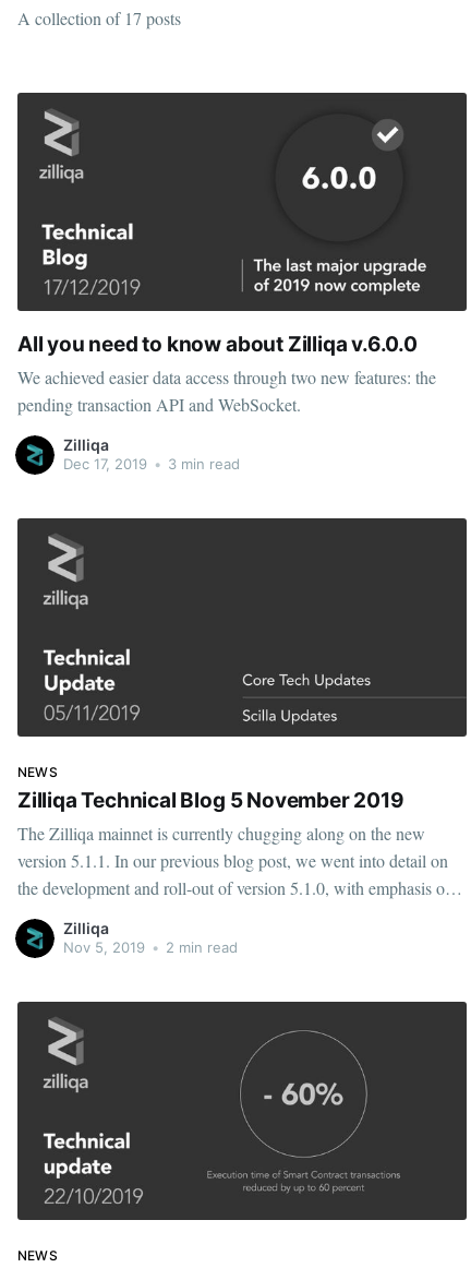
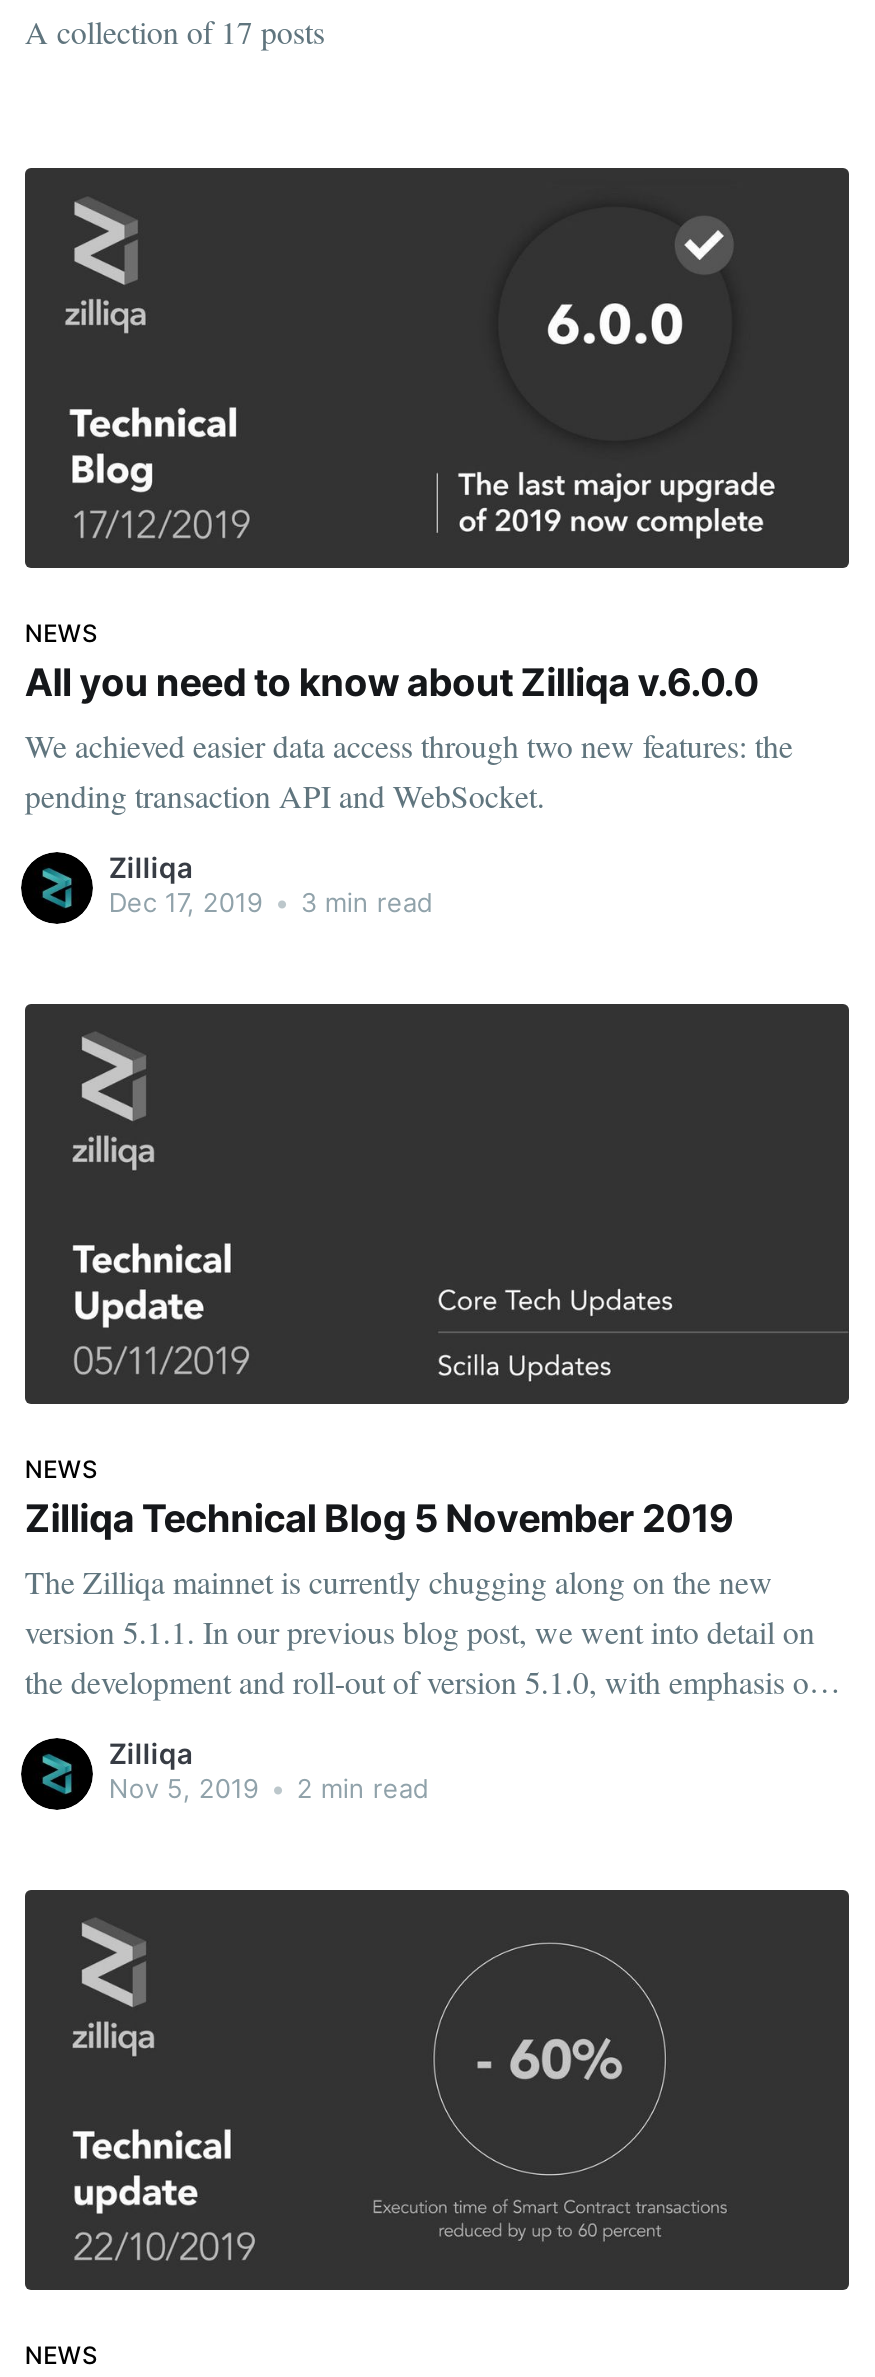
+ NEWS
